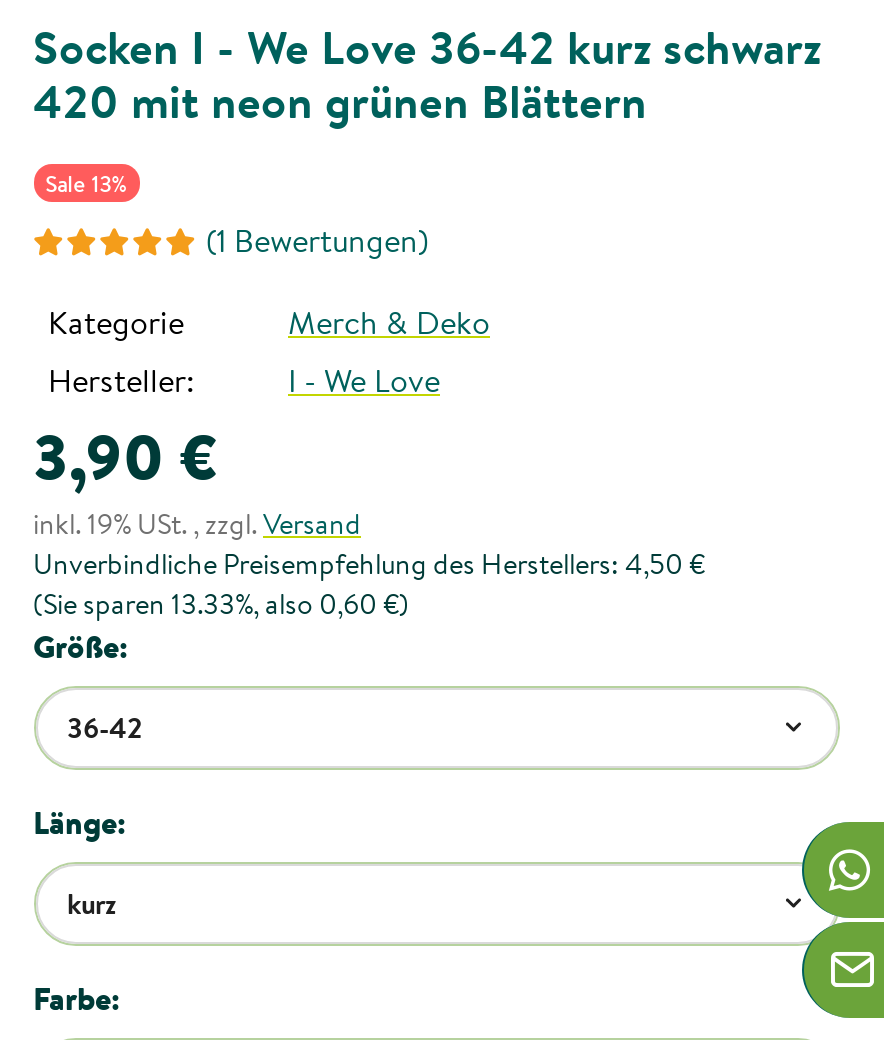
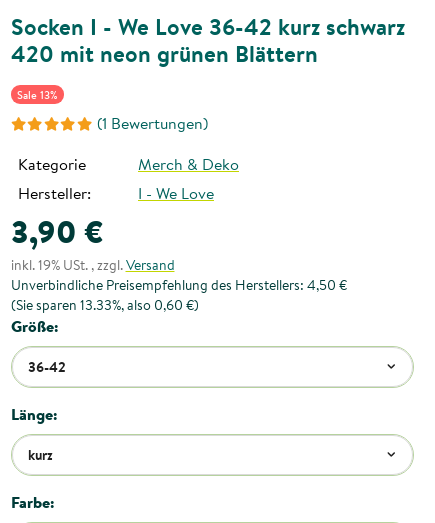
- [image]
